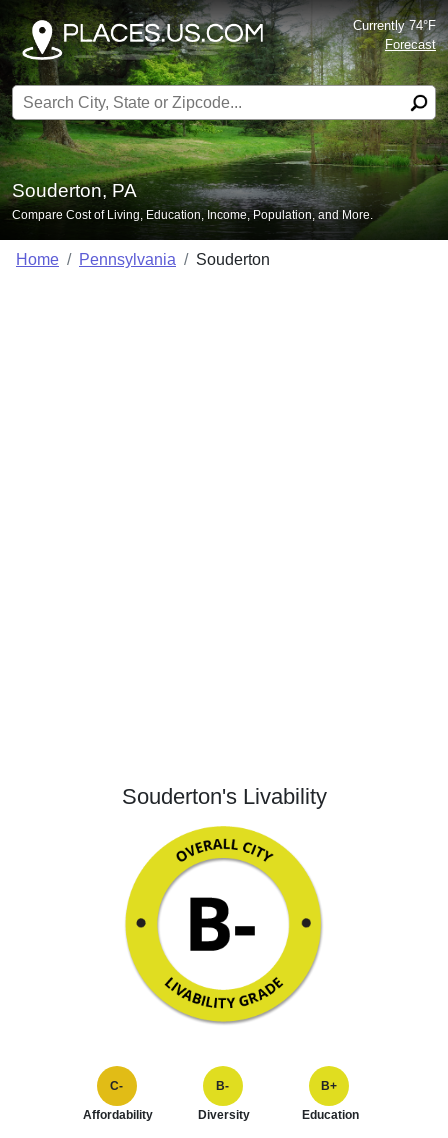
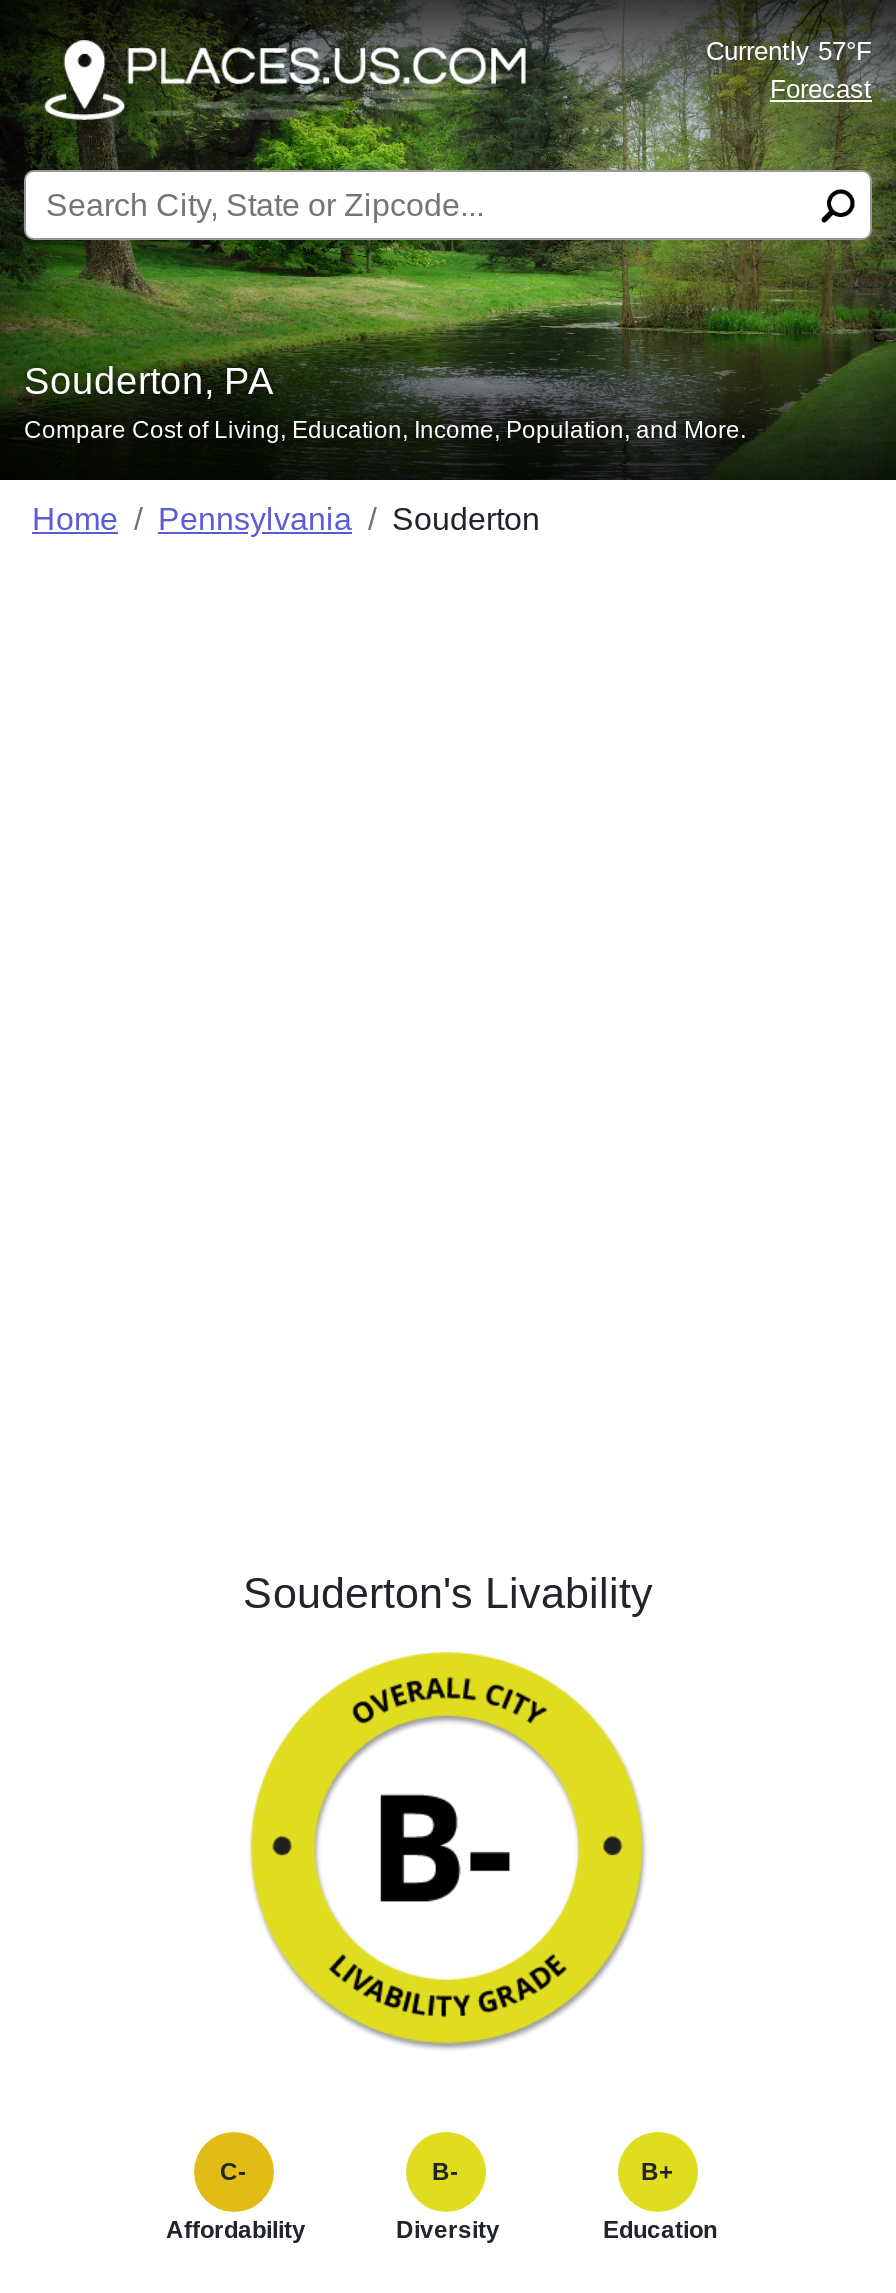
- Currently 74°F
+ Currently 57°F
